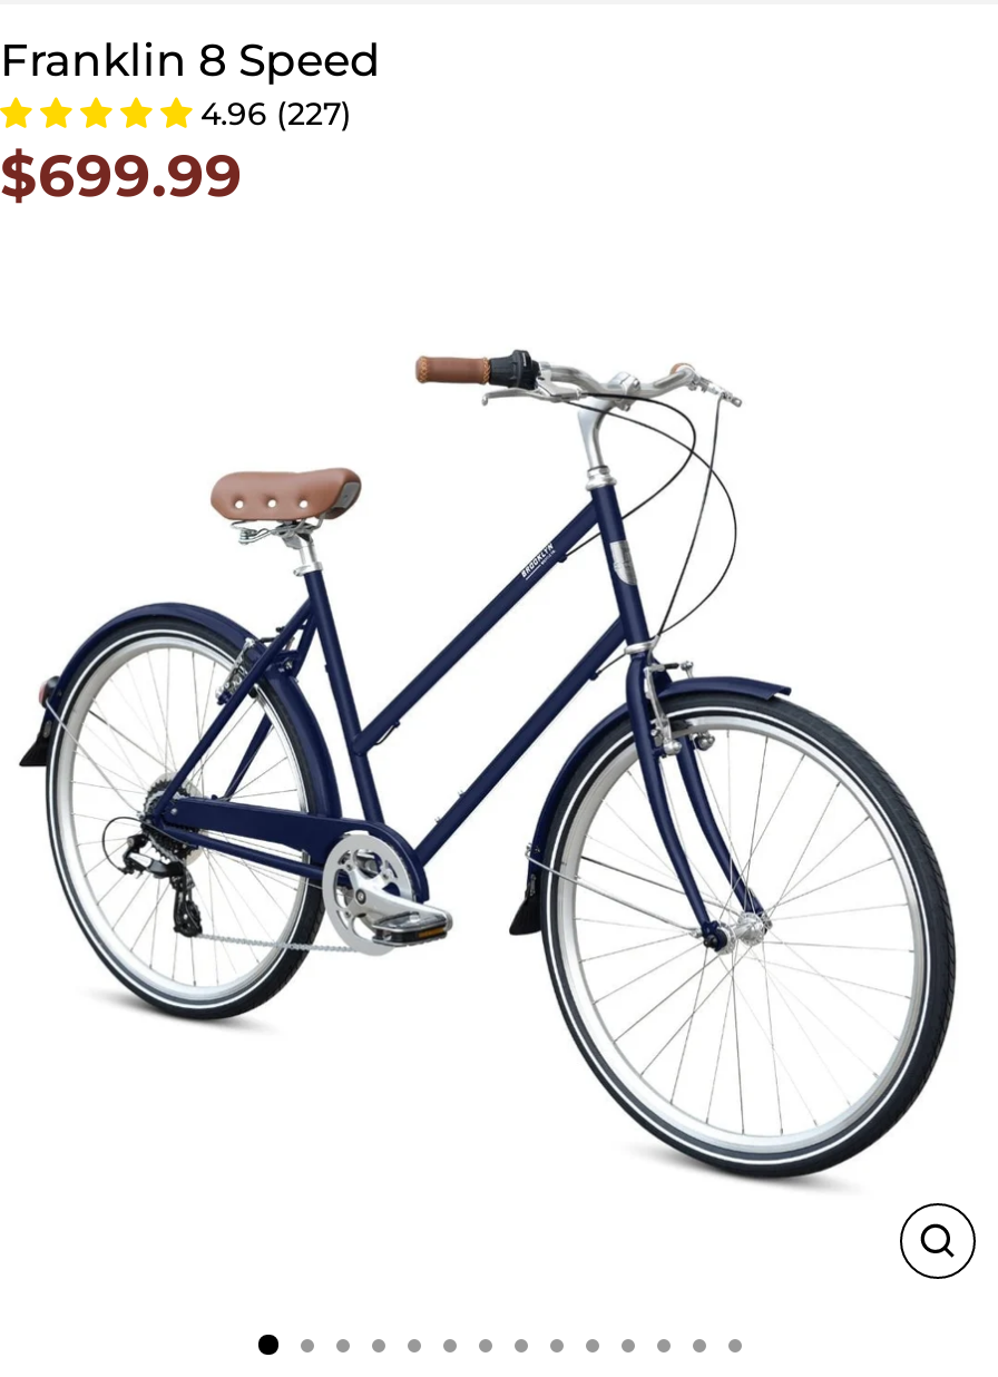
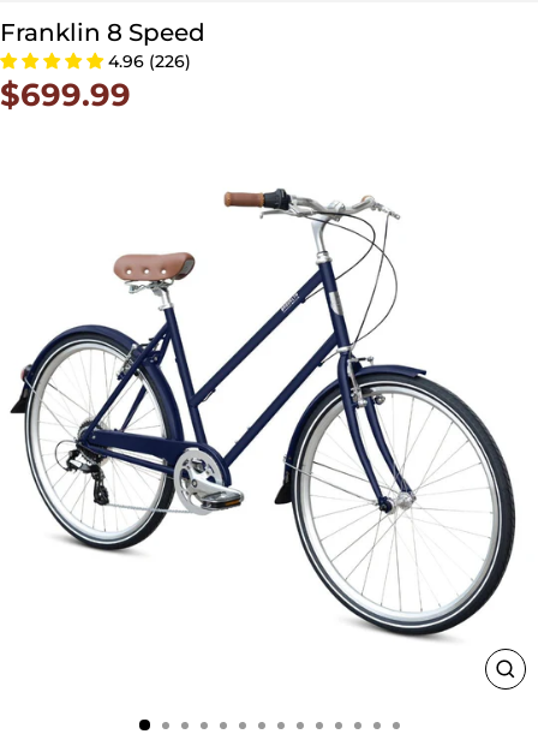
- 4.96 (227)
+ 4.96 (226)
